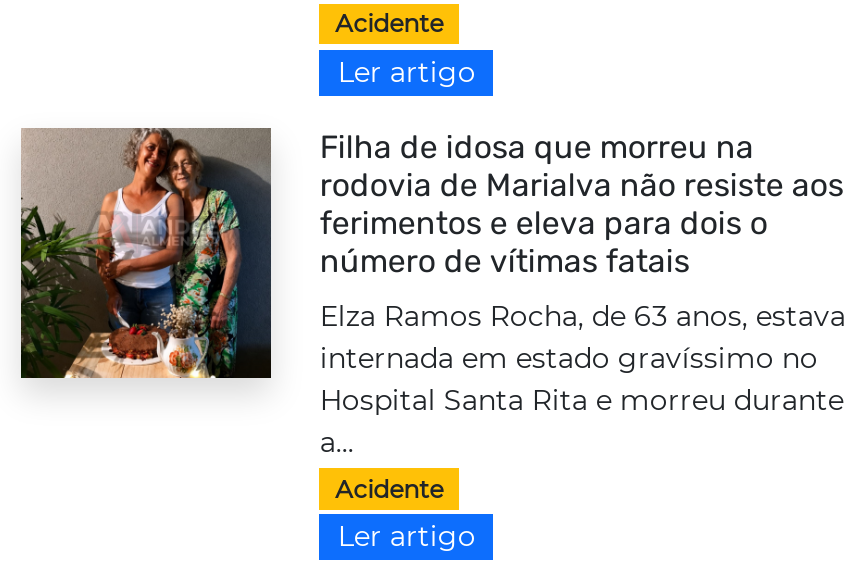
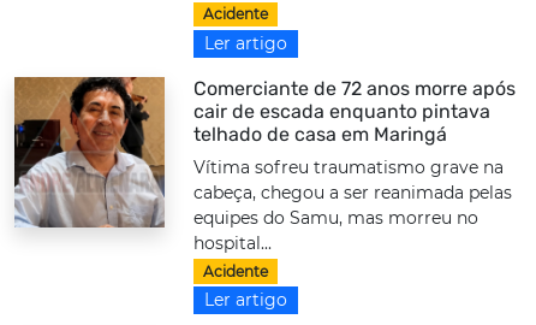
- [image]
- Filha de idosa que morreu na
- rodovia de Marialva não resiste aos
- ferimentos e eleva para dois o
- número de vítimas fatais
+ [image]
+ Comerciante de 72 anos morre após
+ cair de escada enquanto pintava
+ telhado de casa em Maringá

- Elza Ramos Rocha, de 63 anos, estava
- internada em estado gravíssimo no
- Hospital Santa Rita e morreu durante
- a...
+ Vítima sofreu traumatismo grave na
+ cabeça, chegou a ser reanimada pelas
+ equipes do Samu, mas morreu no
+ hospital...
